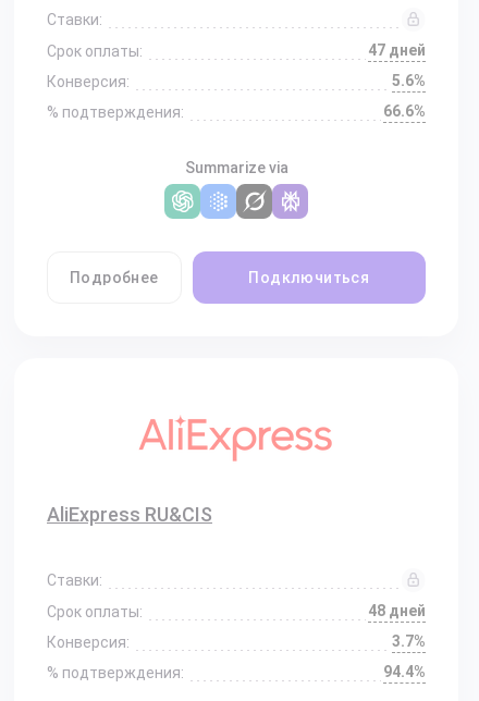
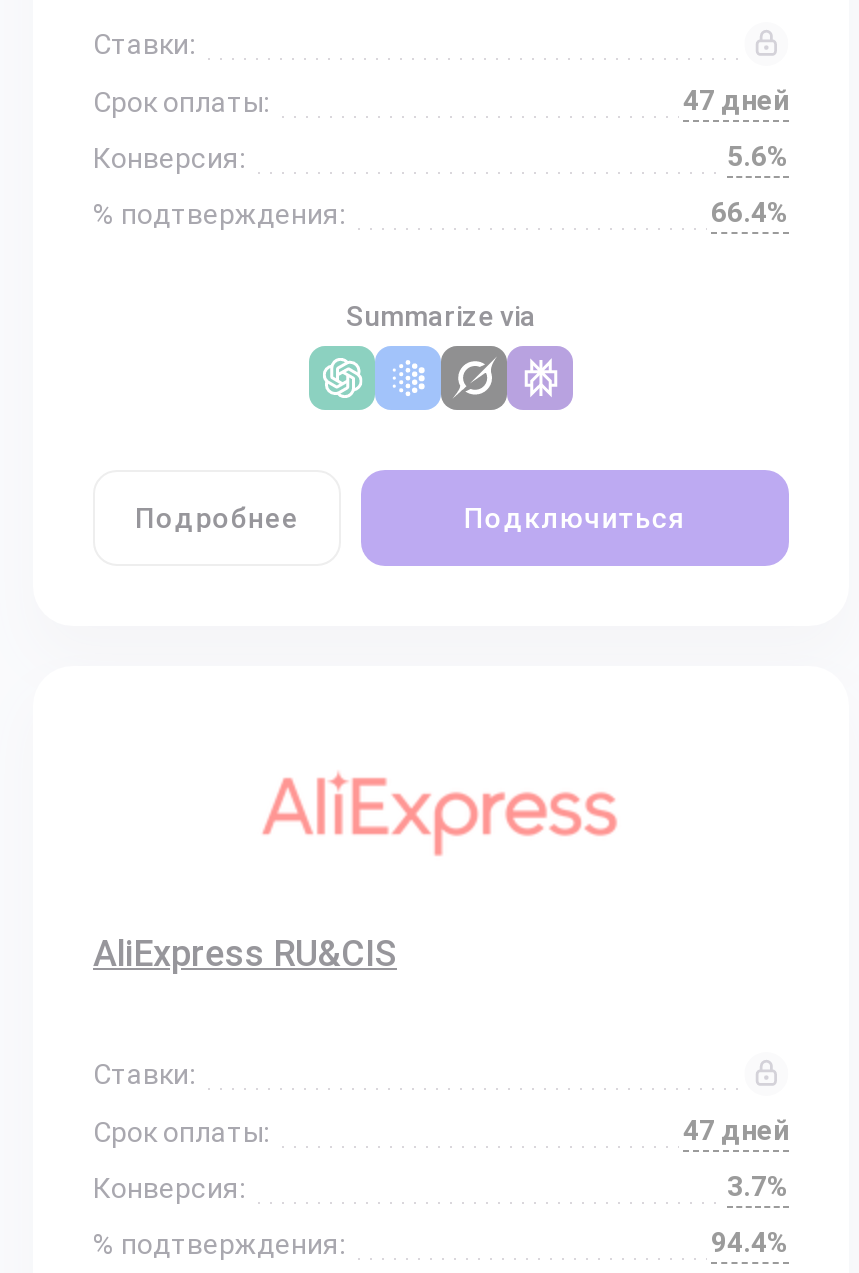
- 66.6%
+ 66.4%

- 48 дней
+ 47 дней
